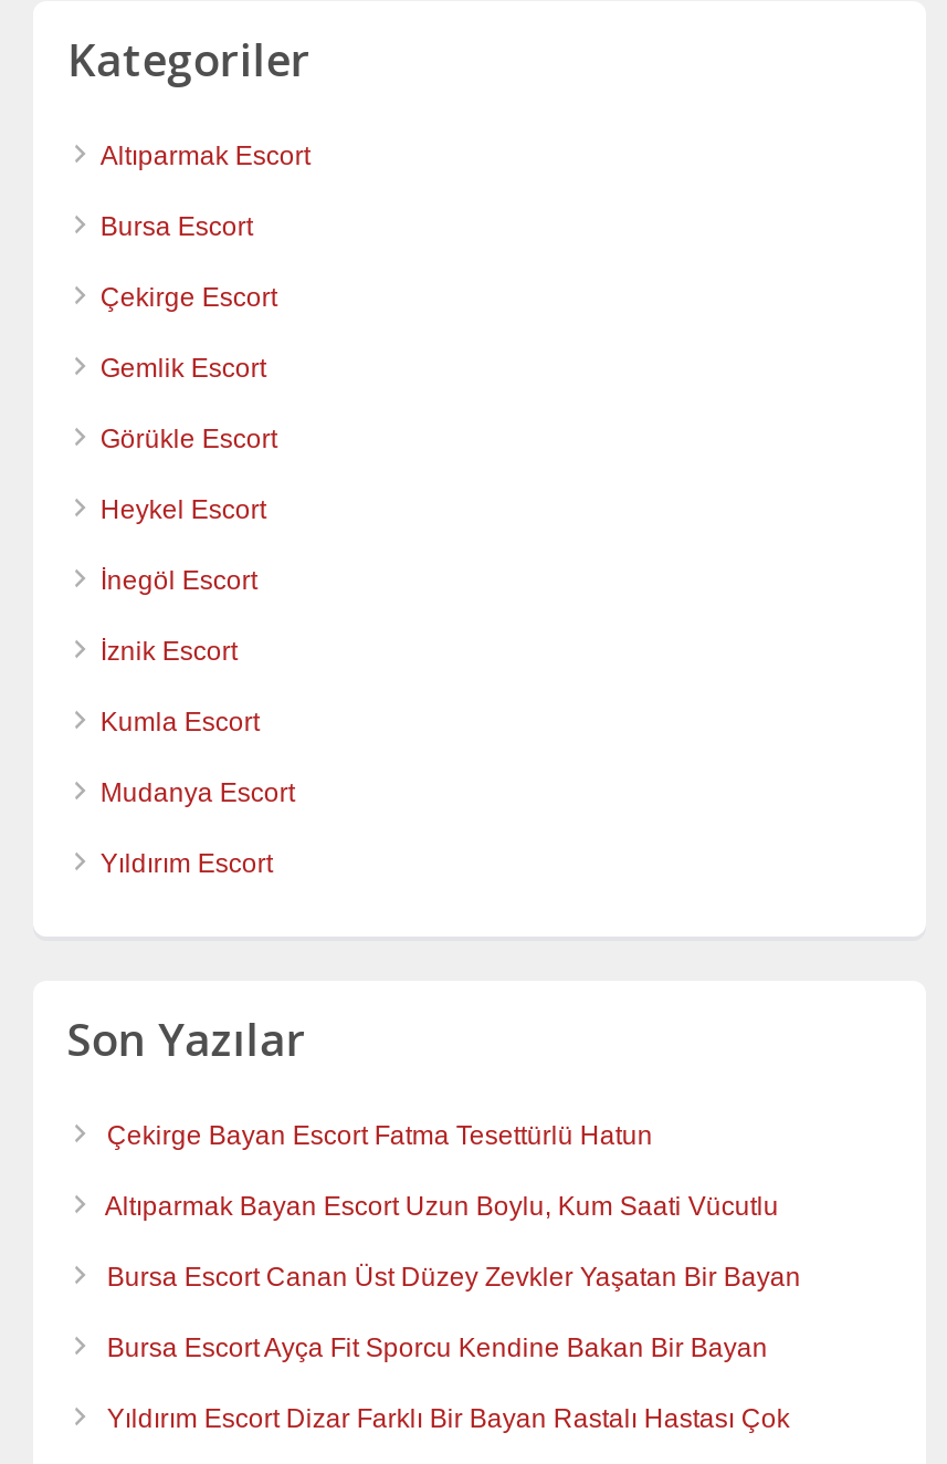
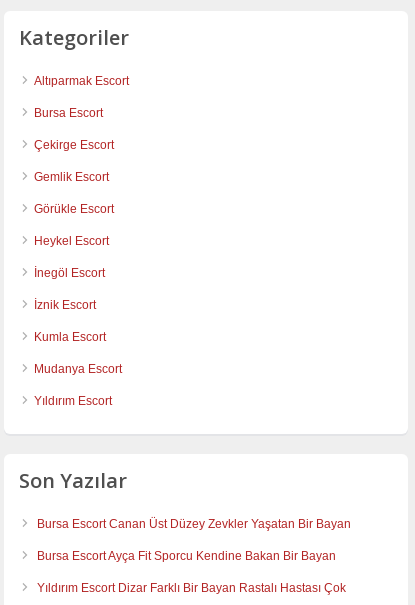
- Çekirge Bayan Escort Fatma Tesettürlü Hatun
- Altıparmak Bayan Escort Uzun Boylu, Kum Saati Vücutlu
